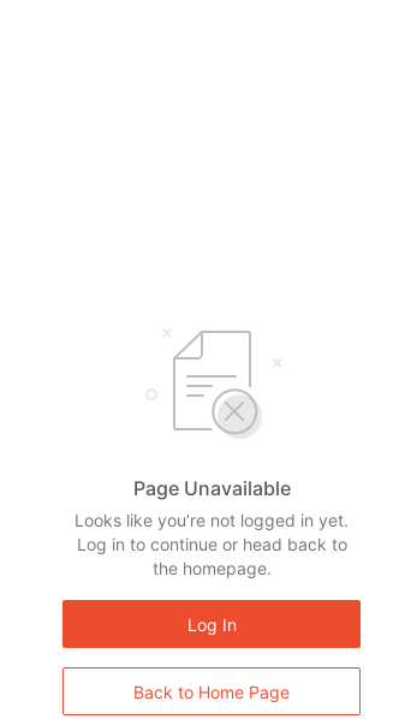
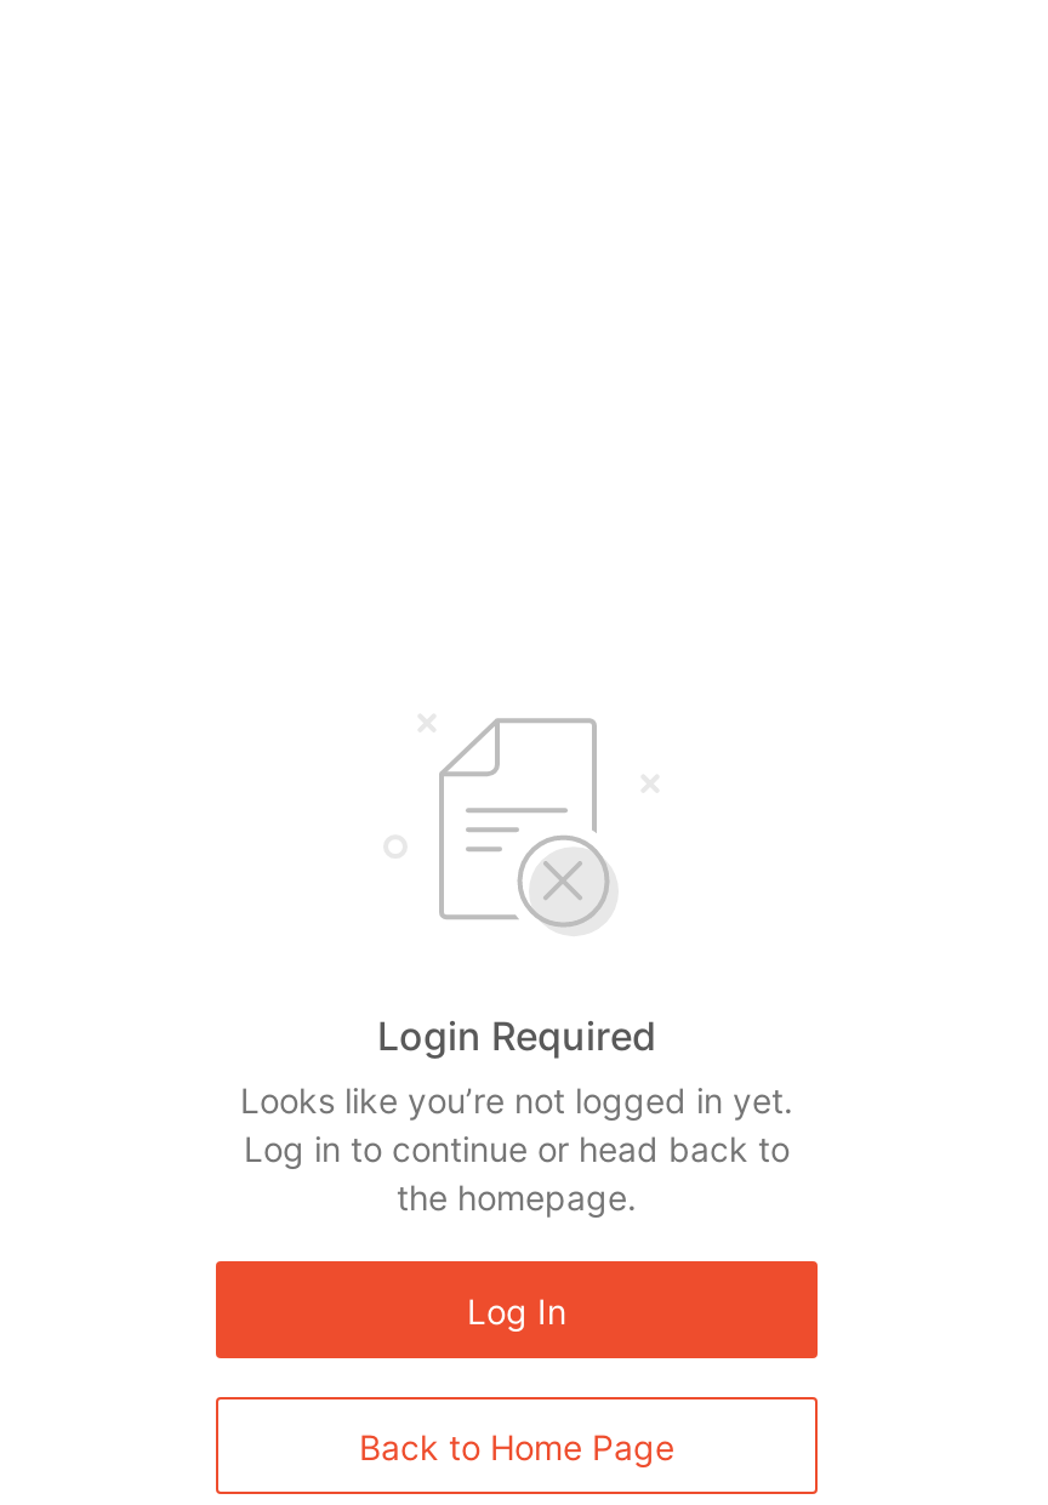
- Page Unavailable
+ Login Required
